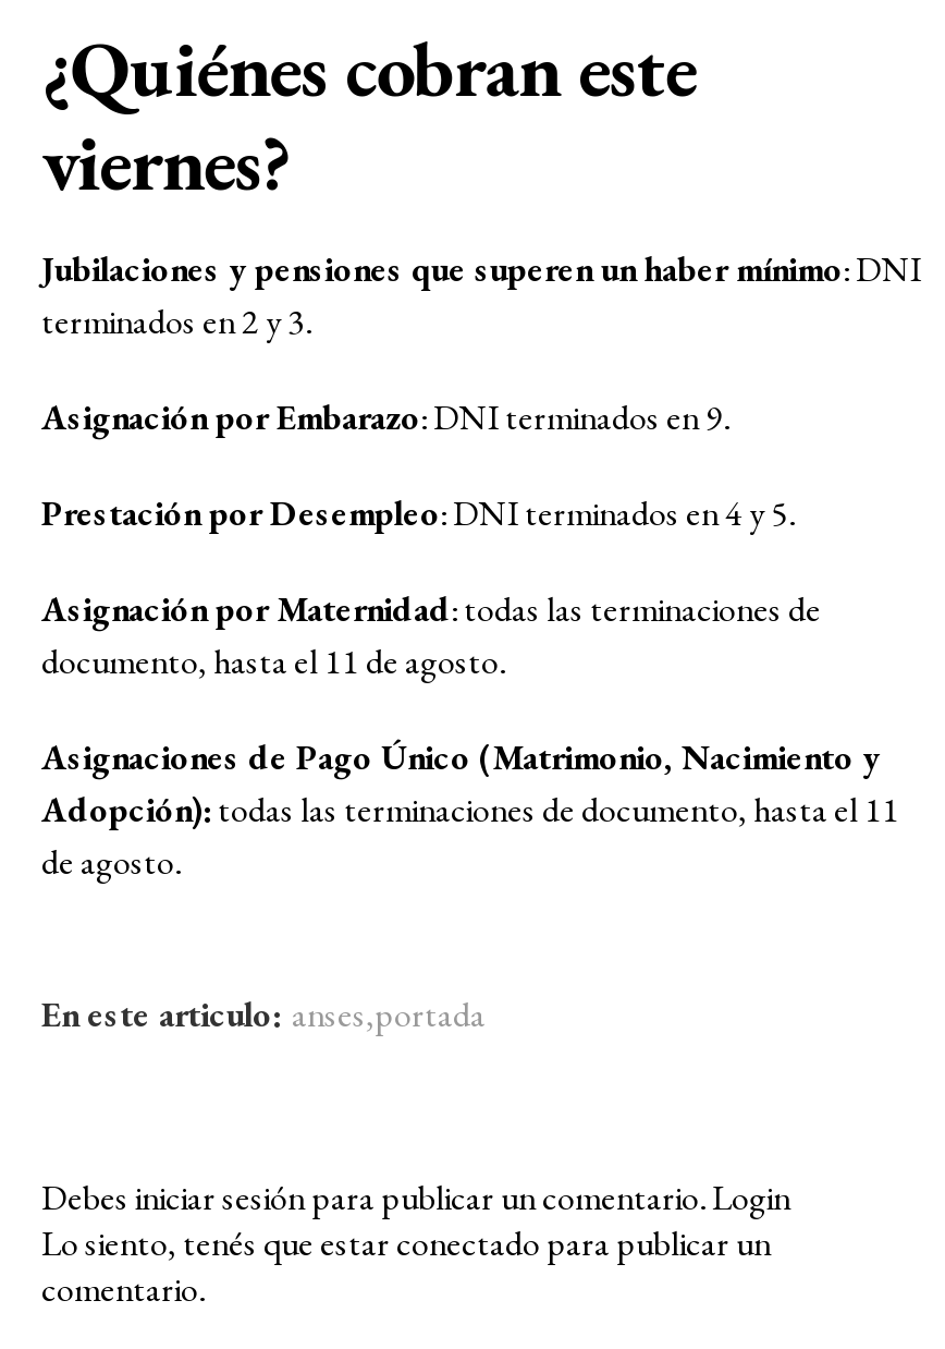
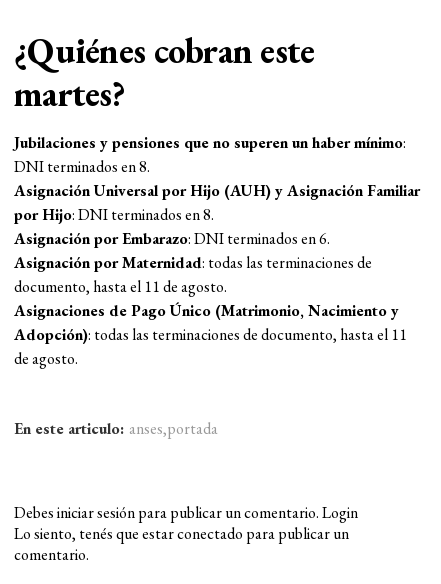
- viernes?
- Jubilaciones y pensiones que superen un haber mínimo: DNI
- terminados en 2 y 3.
- Asignación por Embarazo: DNI terminados en 9.
- Prestación por Desempleo: DNI terminados en 4 y 5.
+ martes?
+ Jubilaciones y pensiones que no superen un haber mínimo:
+ DNI terminados en 8.
+ Asignación Universal por Hijo (AUH) y Asignación Familiar
+ por Hijo: DNI terminados en 8.
+ Asignación por Embarazo: DNI terminados en 6.
